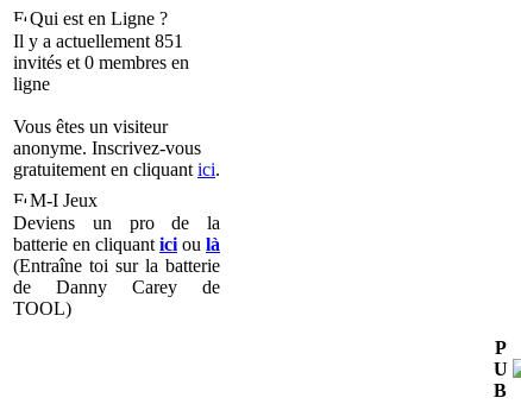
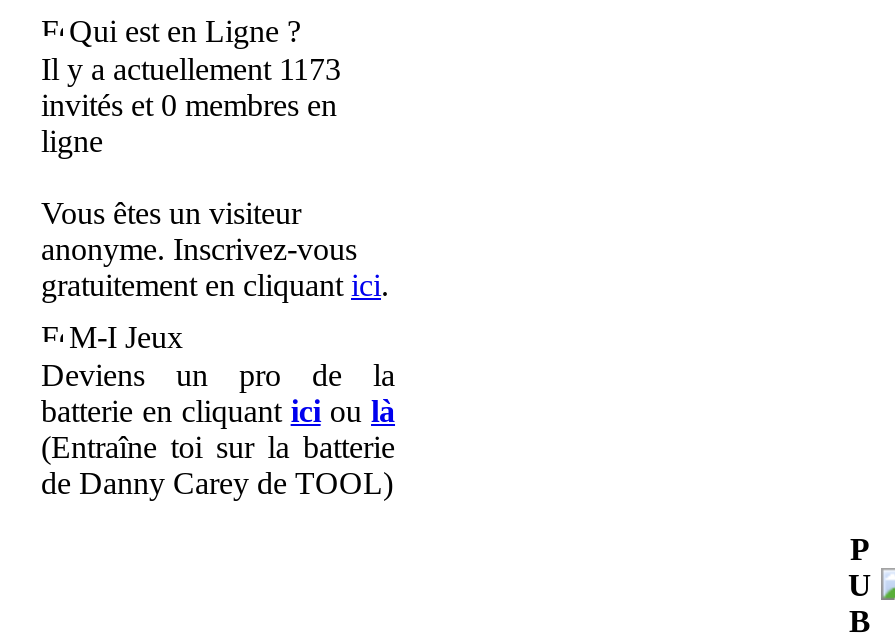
- Il y a actuellement 851
+ Il y a actuellement 1173
